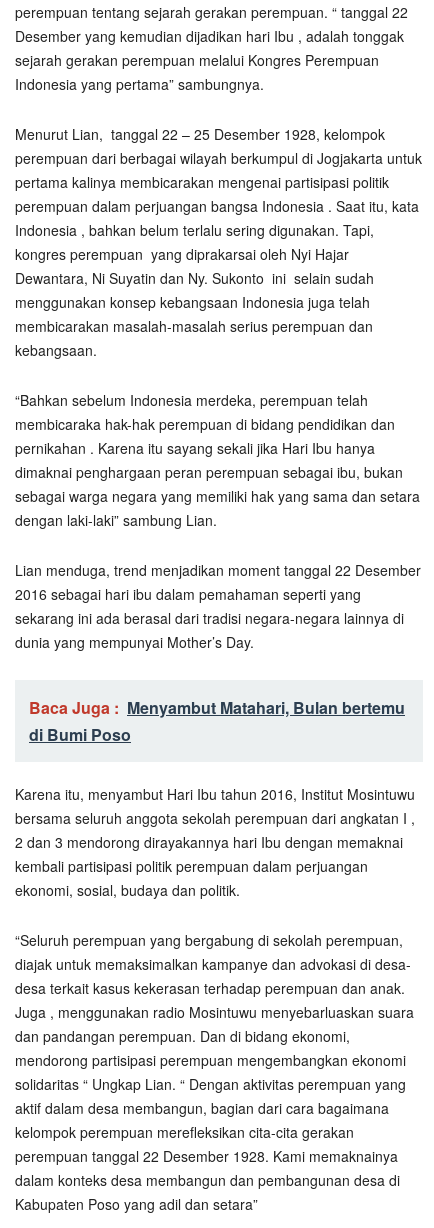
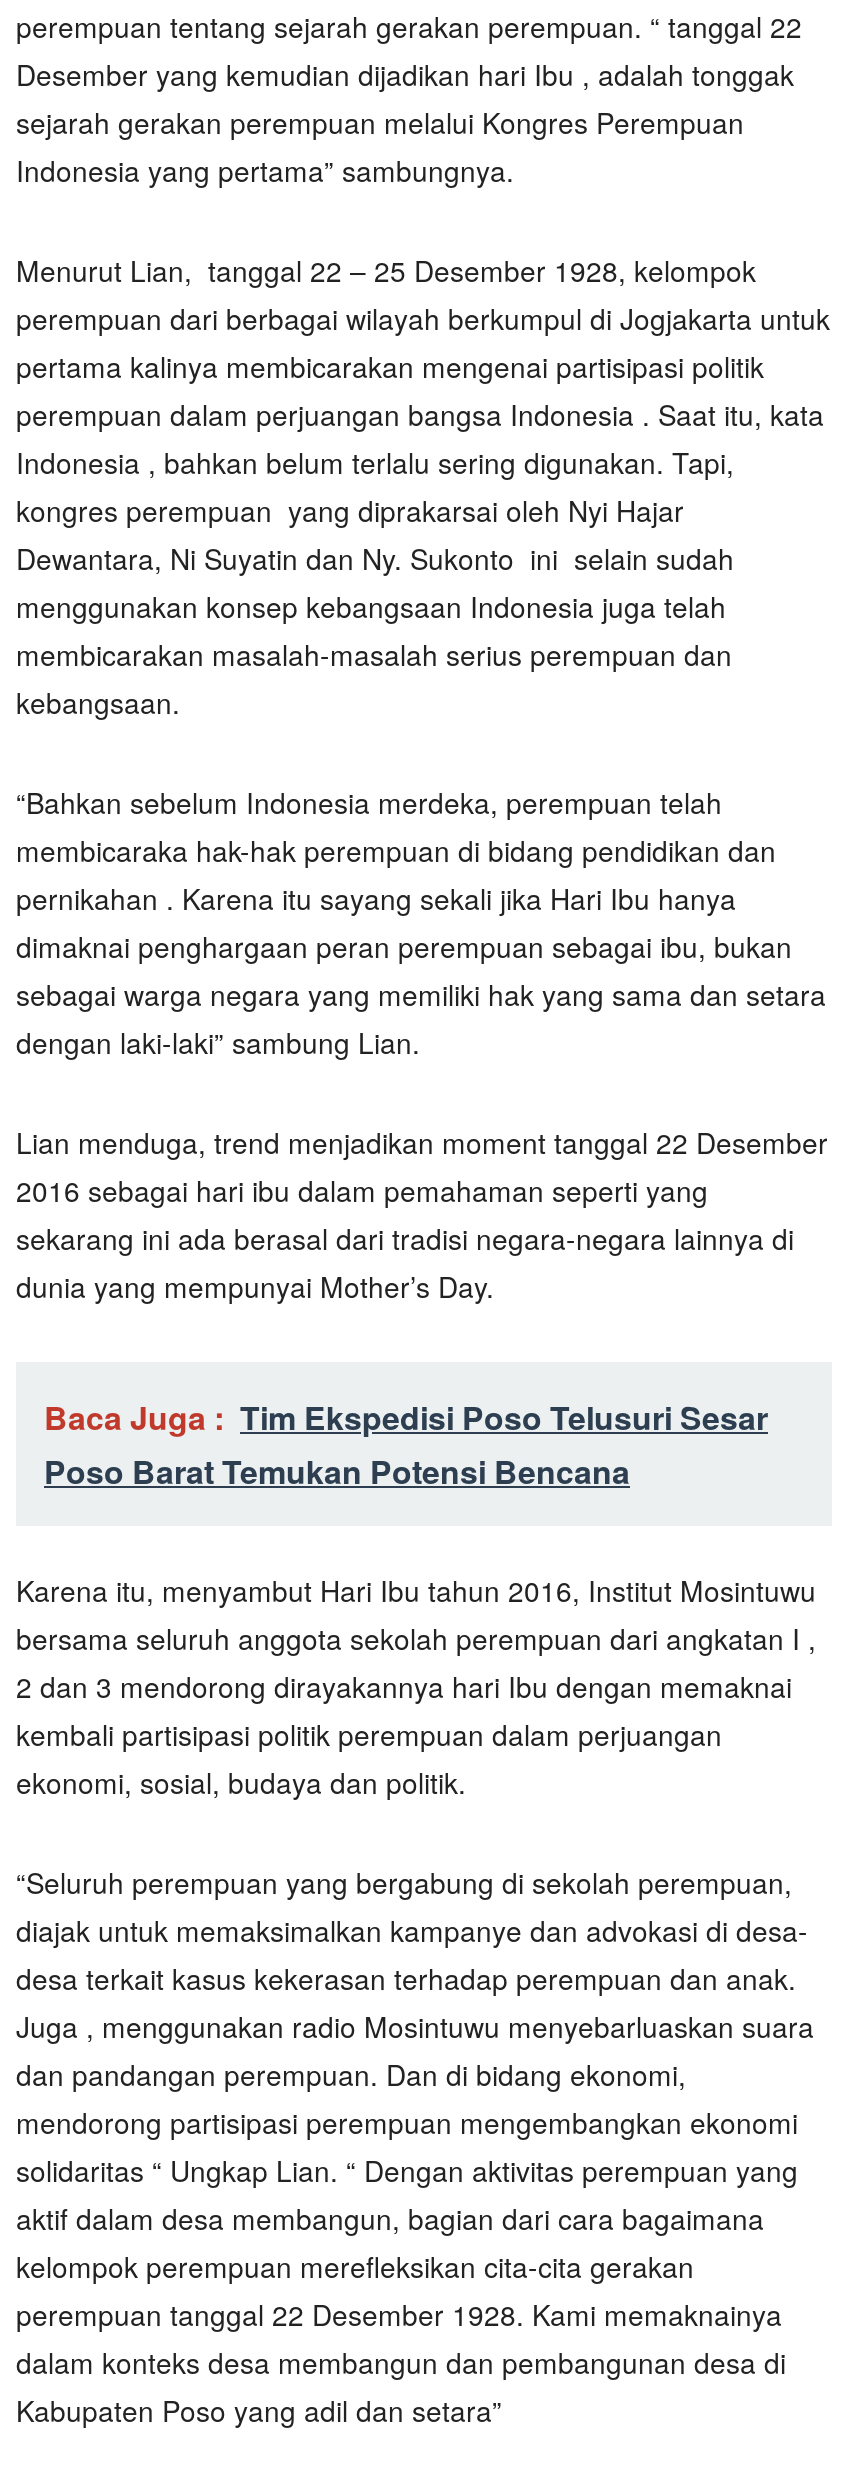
- Baca Juga : Menyambut Matahari, Bulan bertemu
- di Bumi Poso
+ Baca Juga : Tim Ekspedisi Poso Telusuri Sesar
+ Poso Barat Temukan Potensi Bencana
